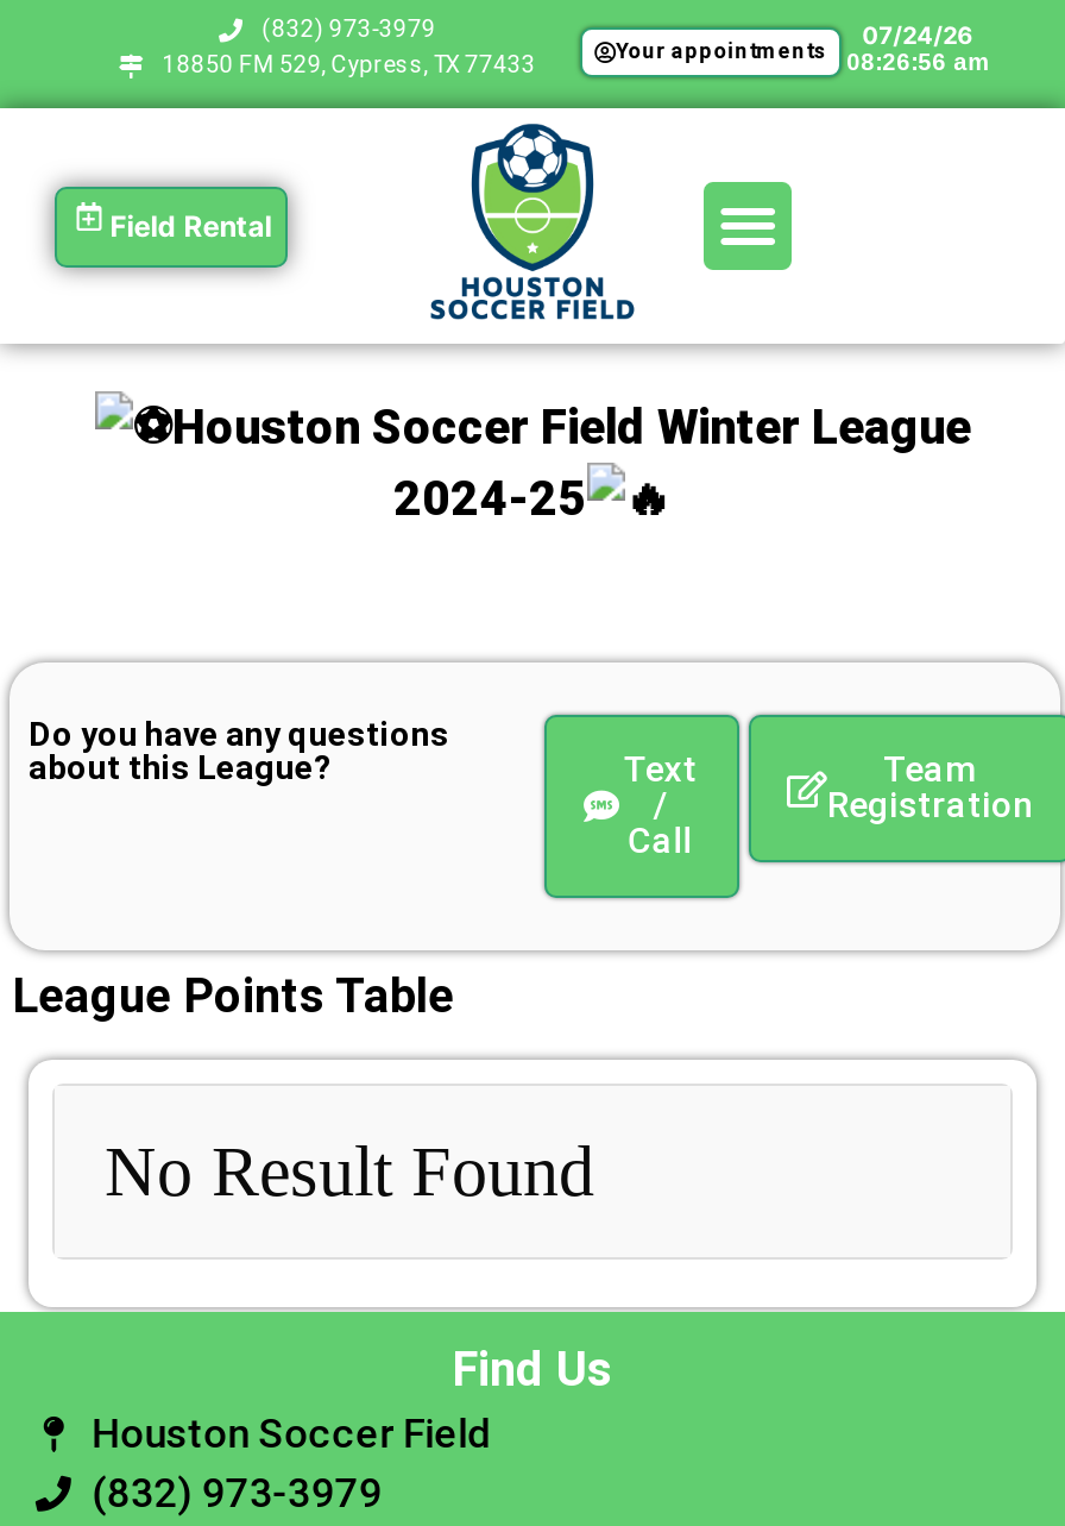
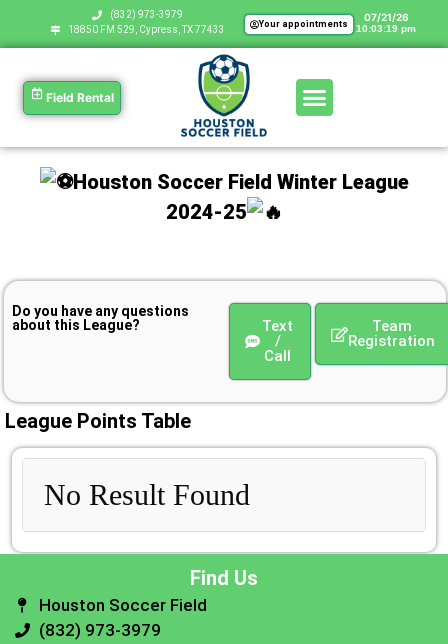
- 07/24/26
- 08:26:56 am
+ 07/21/26
+ 10:03:19 pm
